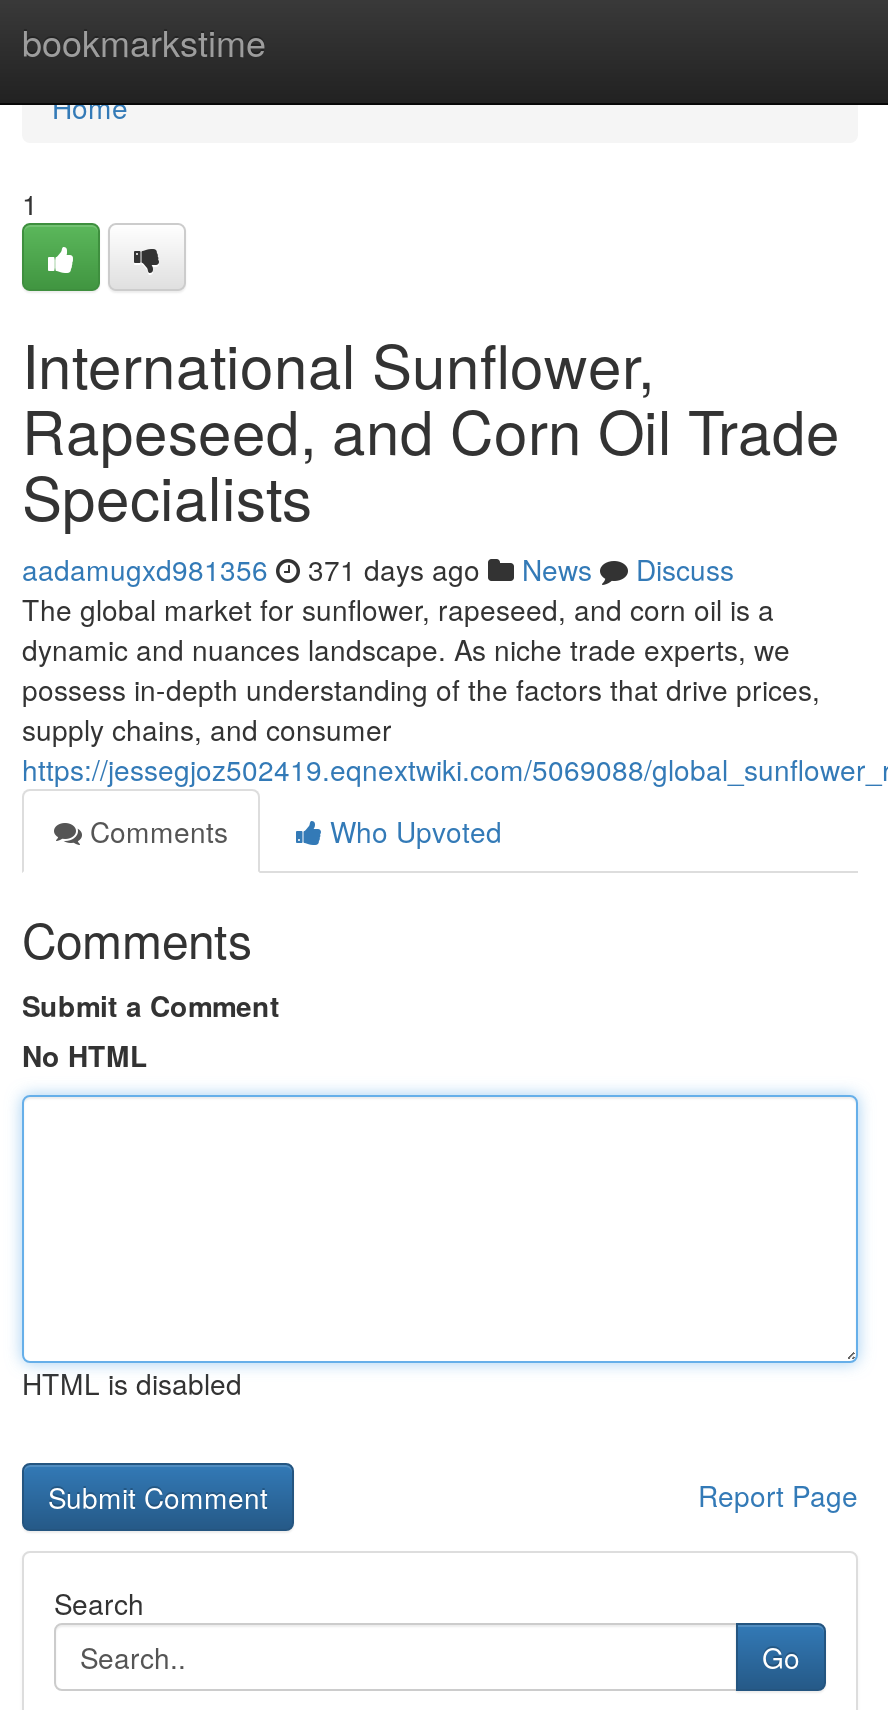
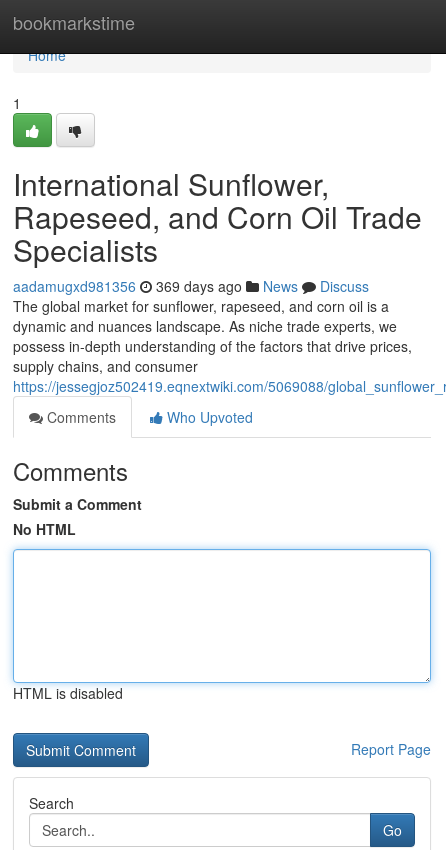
- aadamugxd981356 371 days ago News Discuss
+ aadamugxd981356 369 days ago News Discuss
